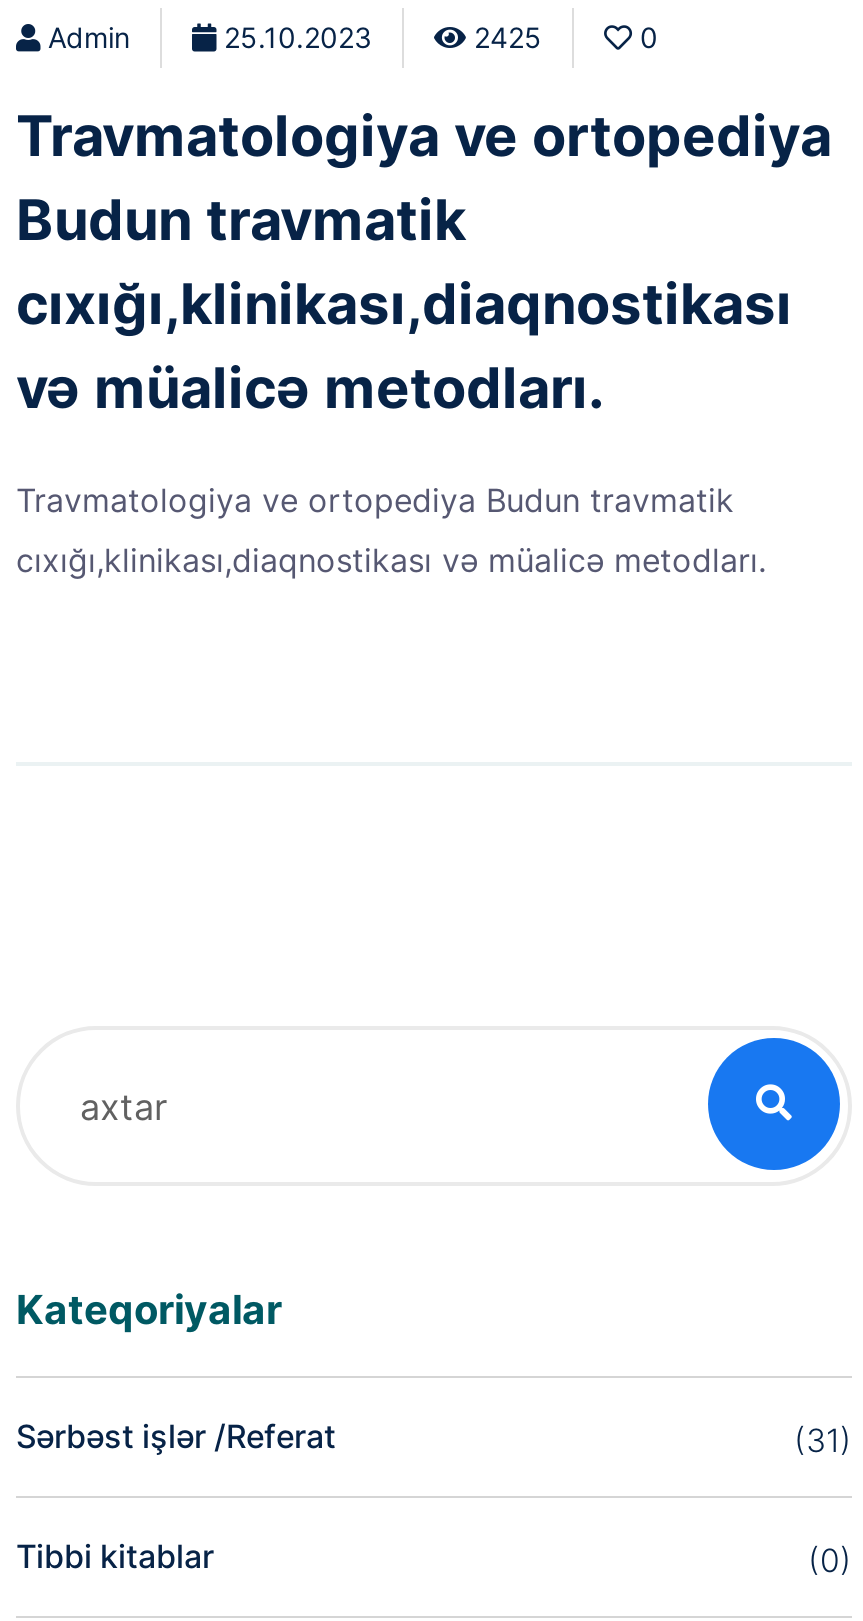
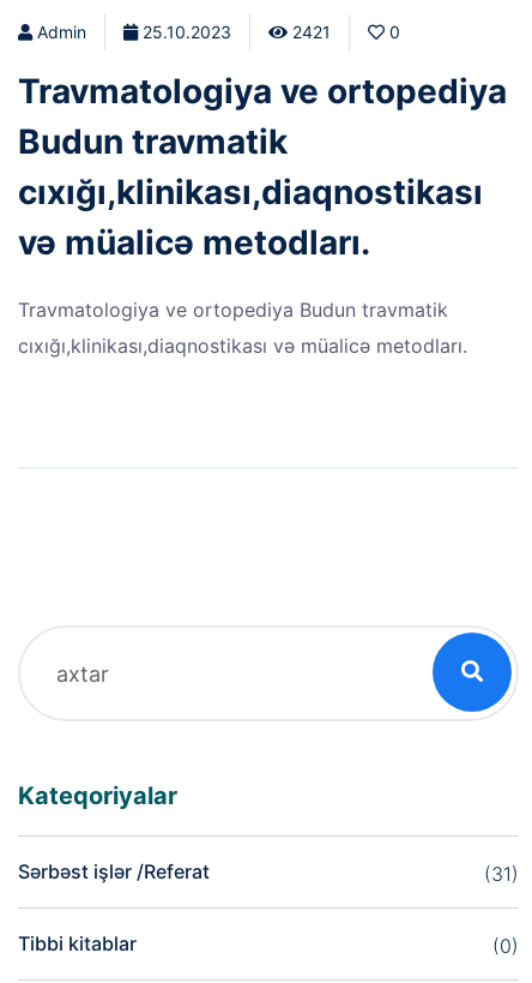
- 2425
+ 2421
